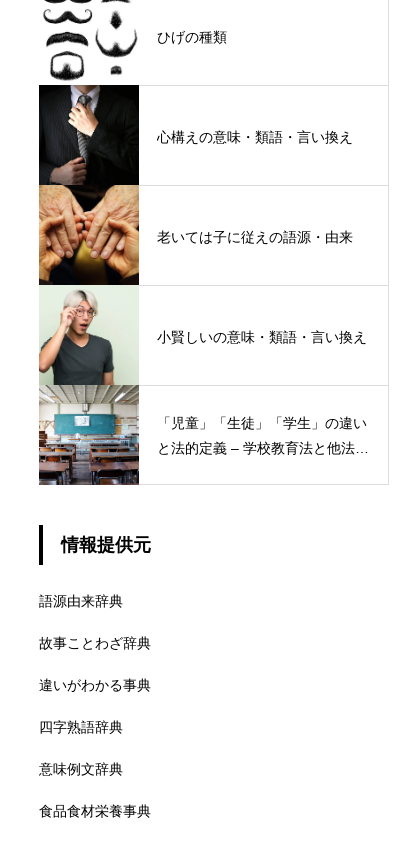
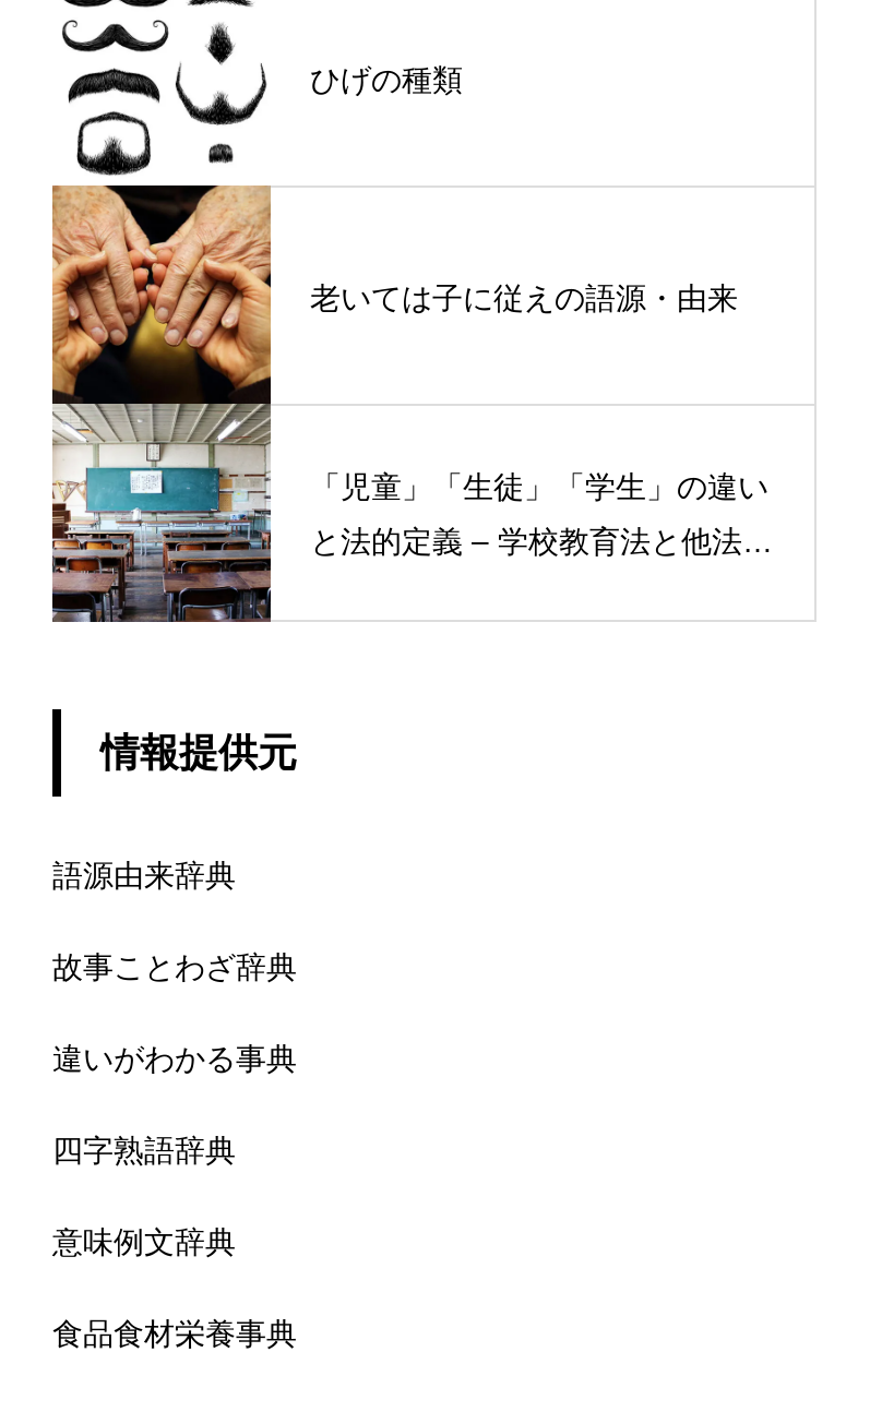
- [image]
- 心構えの意味・類語・言い換え

- [image]
- 小賢しいの意味・類語・言い換え
